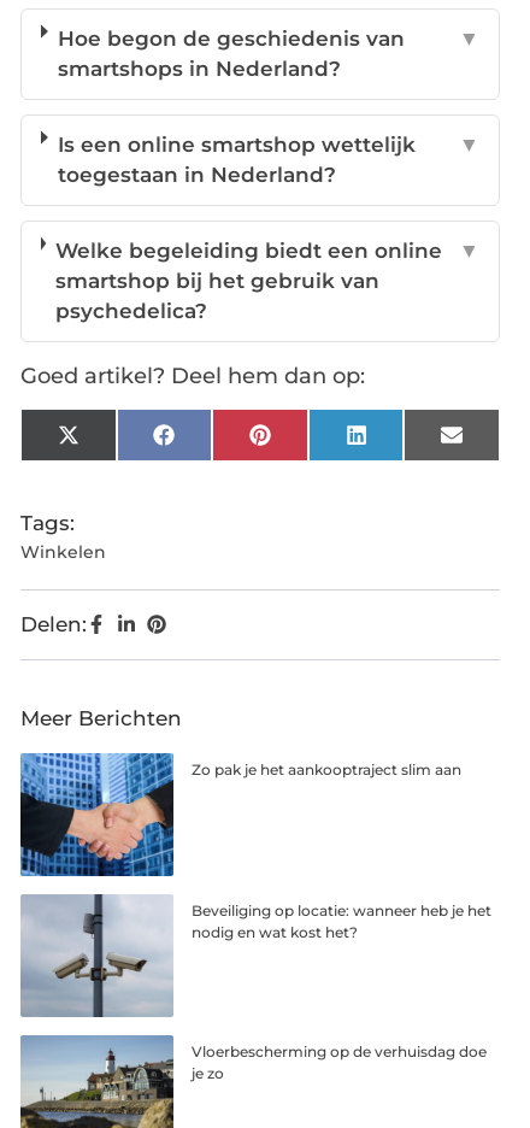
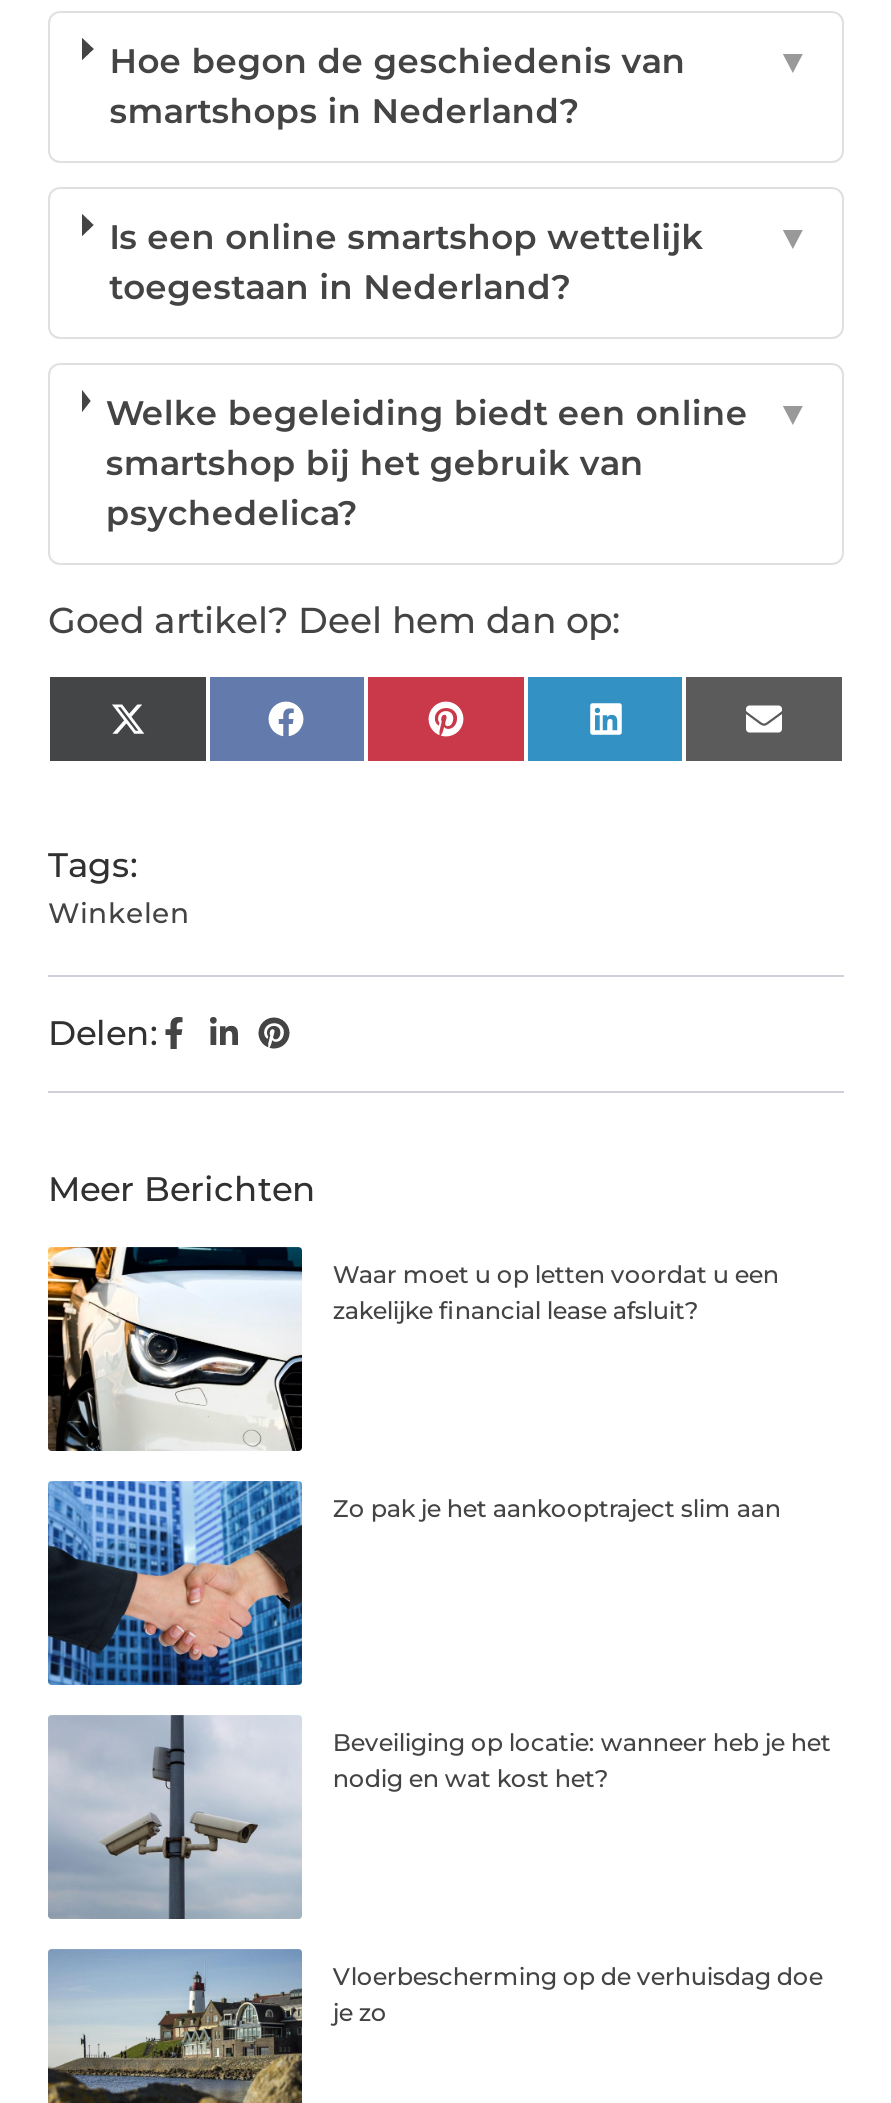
+ [image]
+ Waar moet u op letten voordat u een
+ zakelijke financial lease afsluit?
